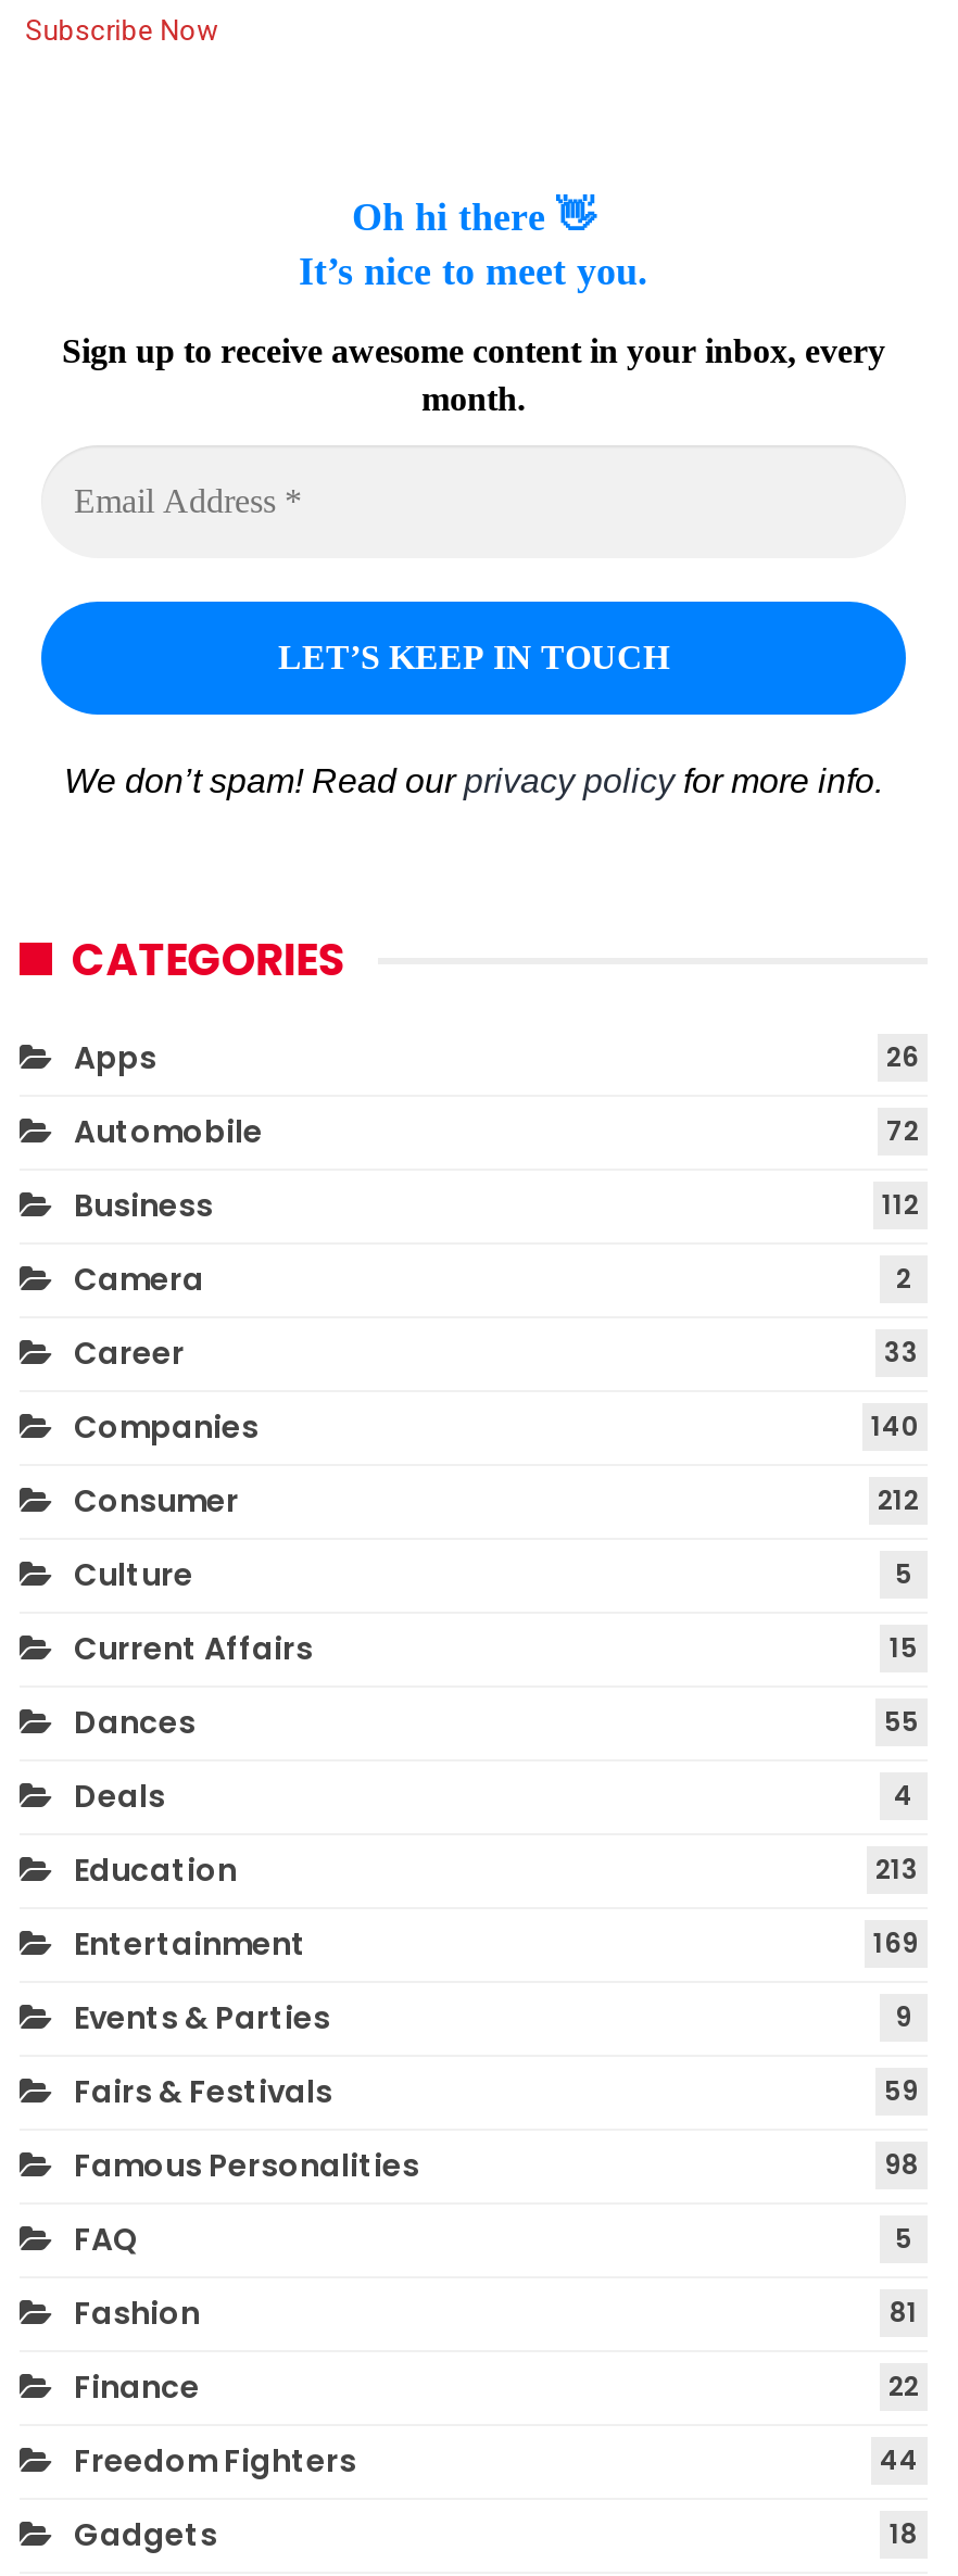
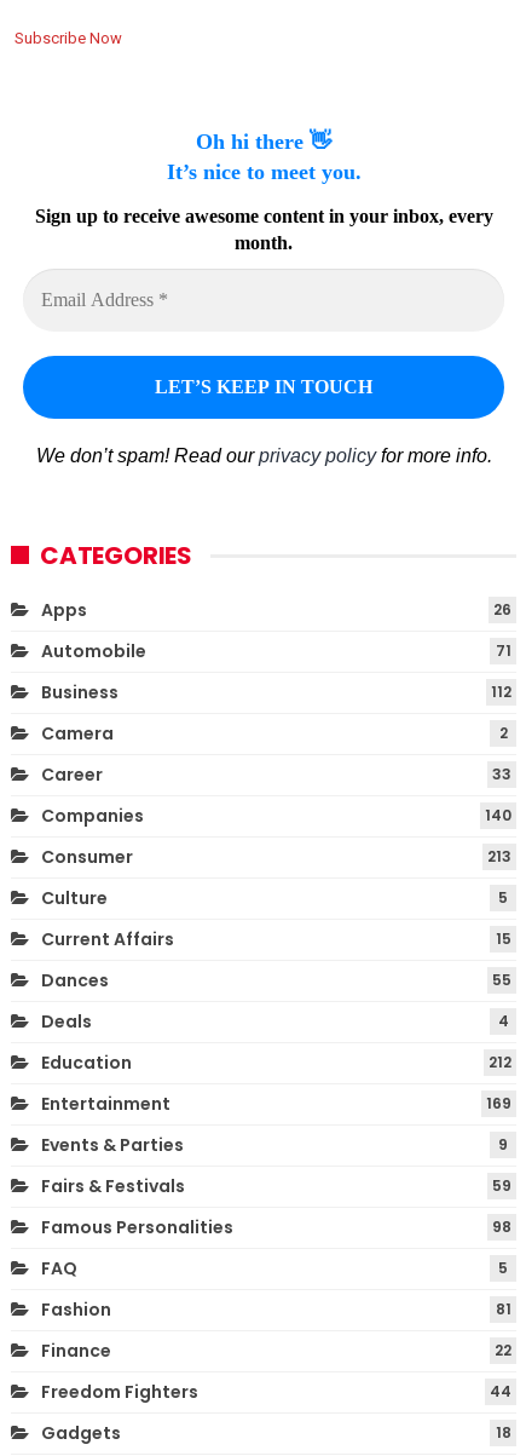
- 72
+ 71

- 212
+ 213

- 213
+ 212
